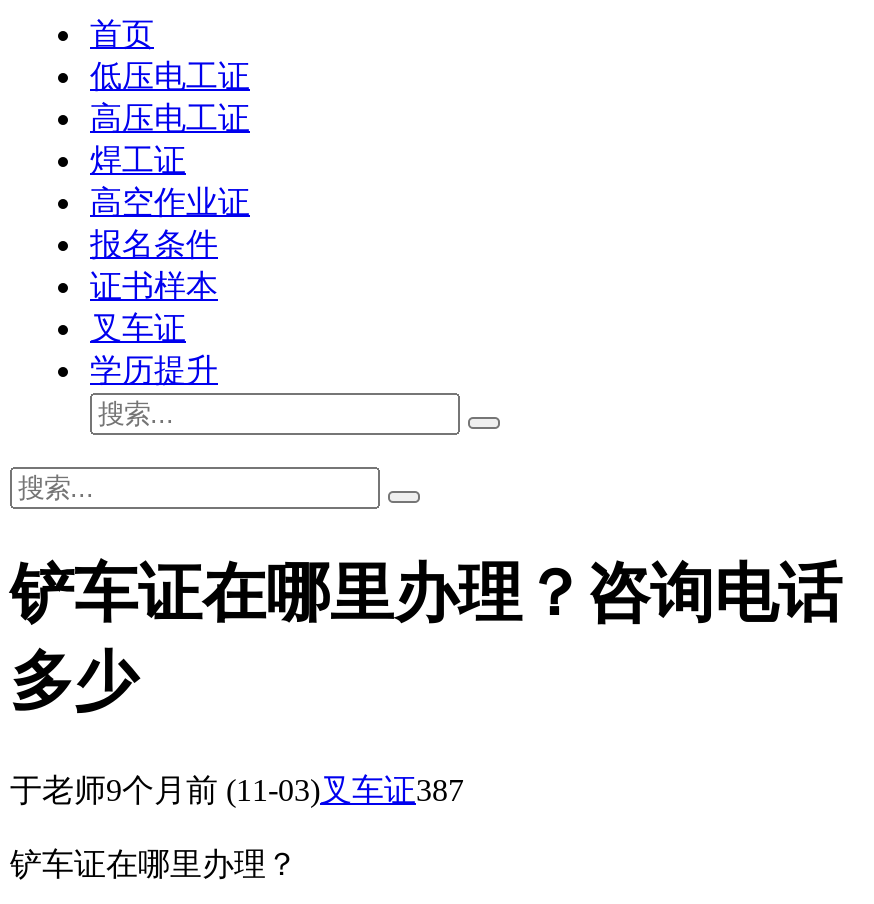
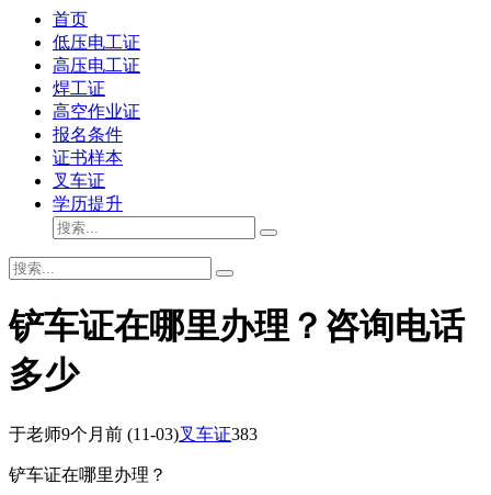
- 于老师9个月前(11-03)叉车证387
+ 于老师9个月前(11-03)叉车证383
